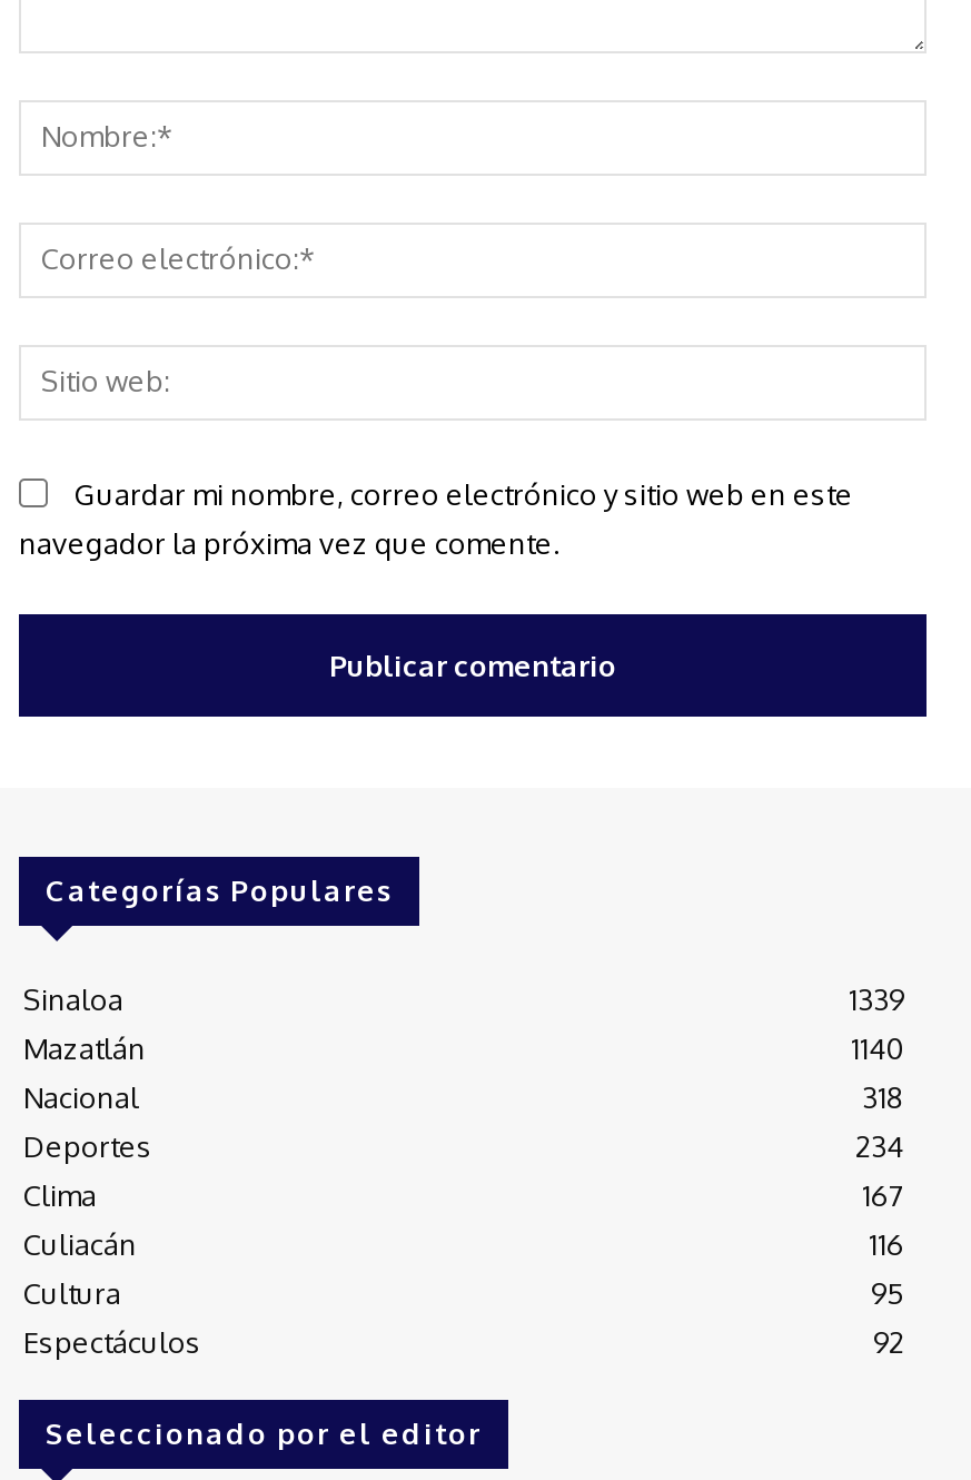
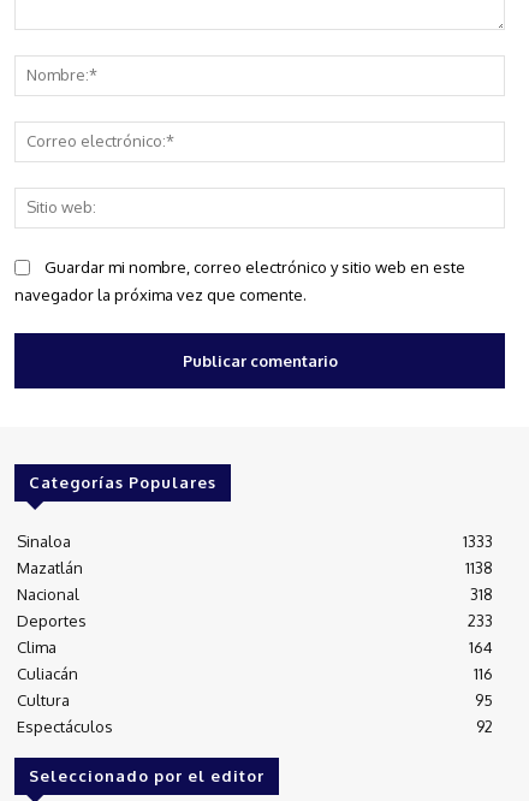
- 1339
+ 1333

- 1140
+ 1138

- 234
+ 233

- 167
+ 164
